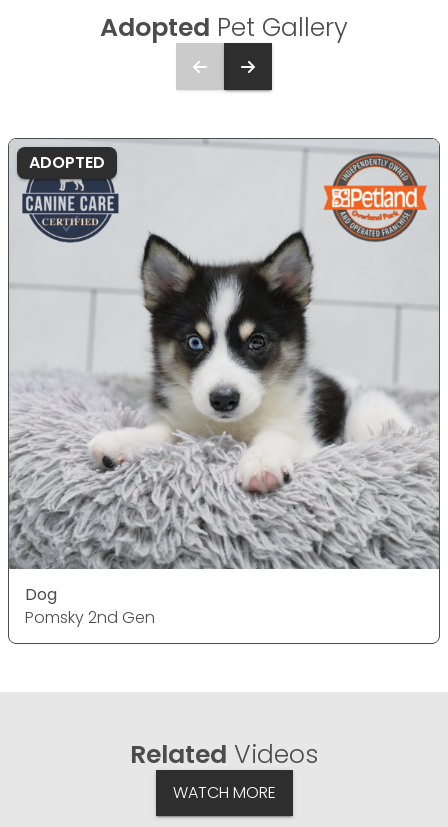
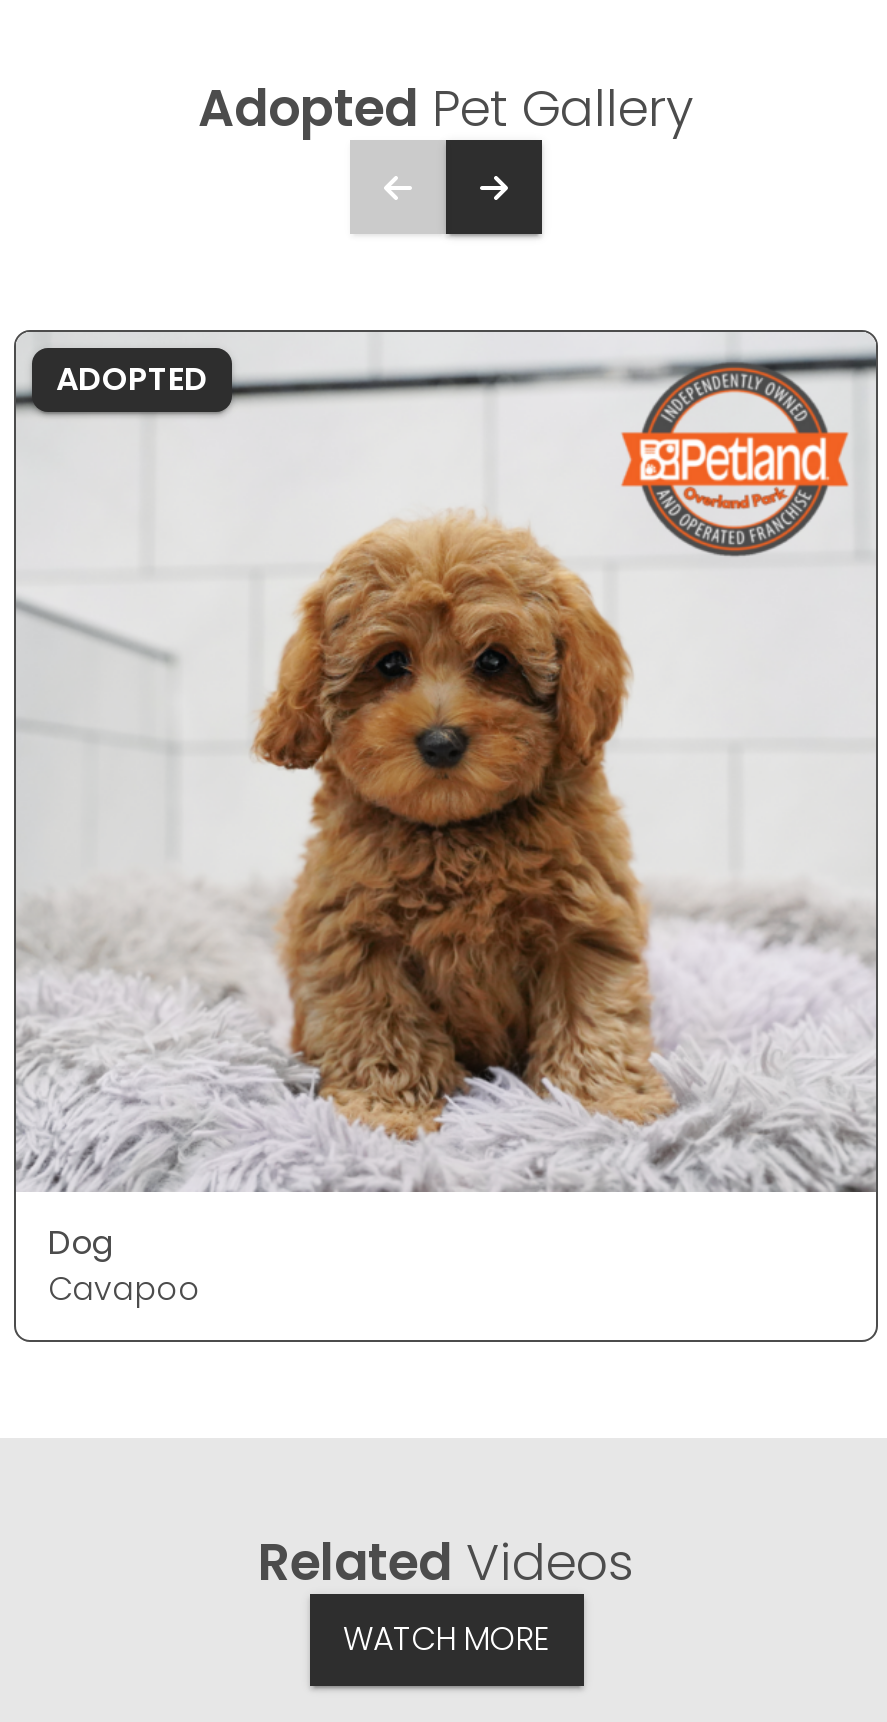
- [image]
- Pomsky 2nd Gen
+ [image]
+ Cavapoo
